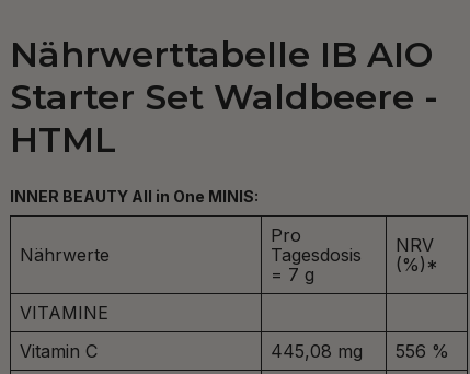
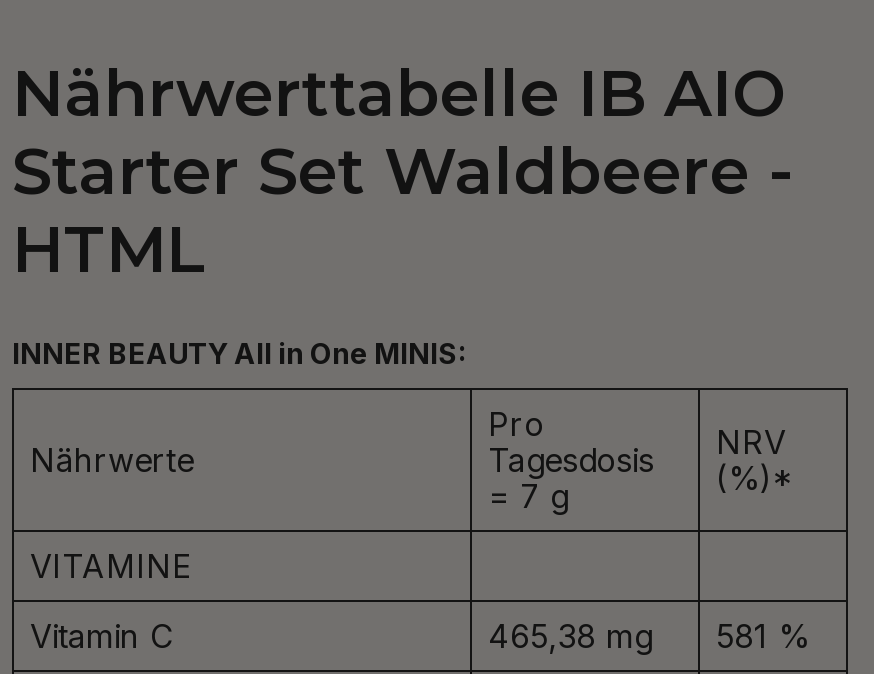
- 445,08 mg
+ 465,38 mg

- 556 %
+ 581 %
